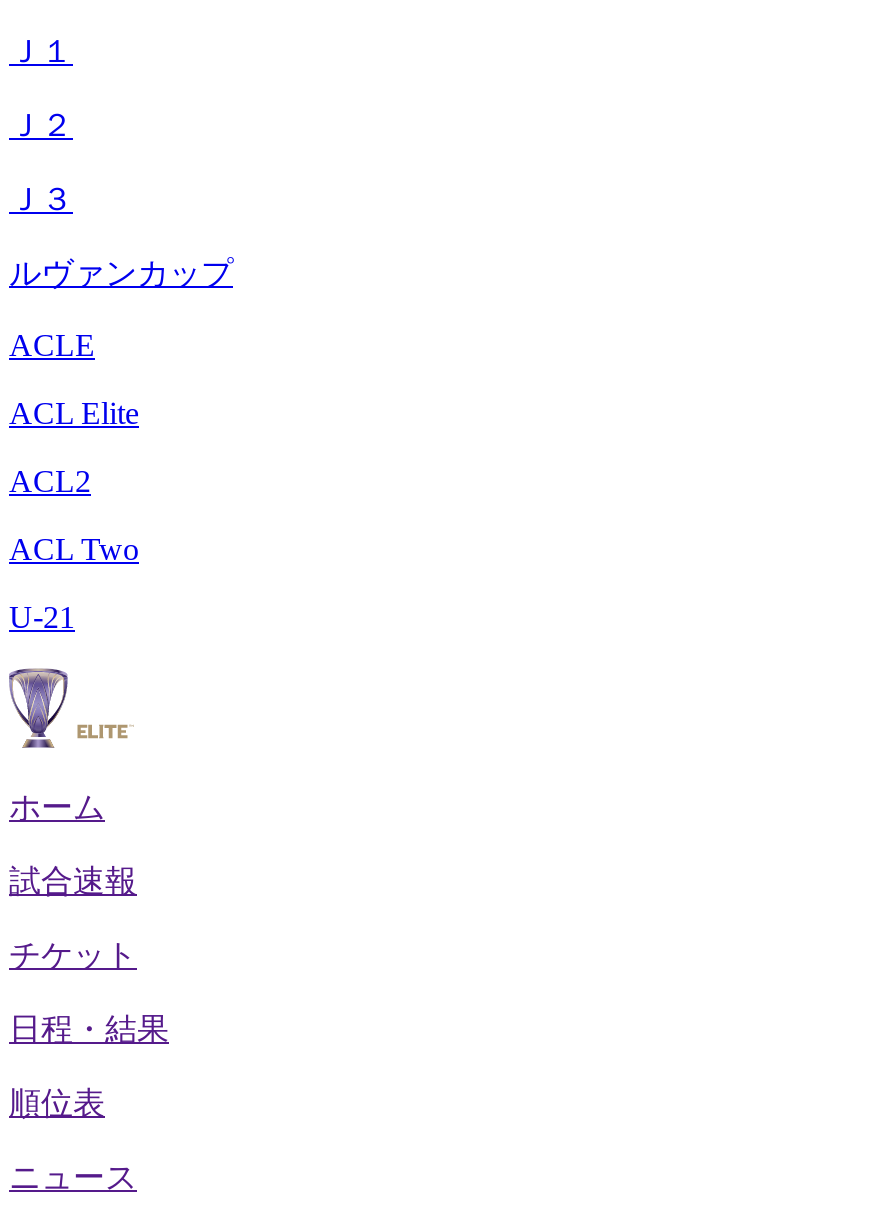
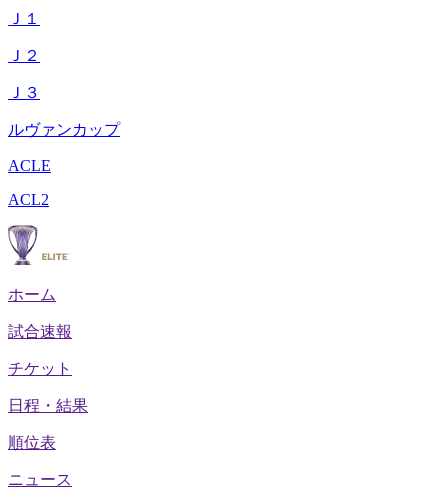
- ACL Elite

- ACL Two
- U-21
